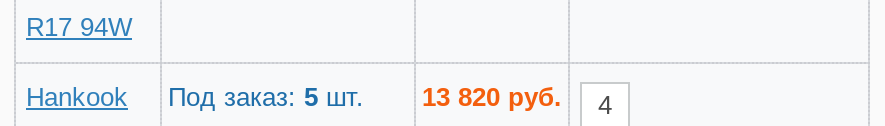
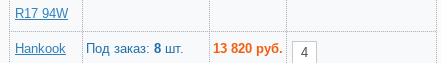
- Hankook Под заказ: 5 шт. 13 820 руб.
+ Hankook Под заказ: 8 шт. 13 820 руб.
